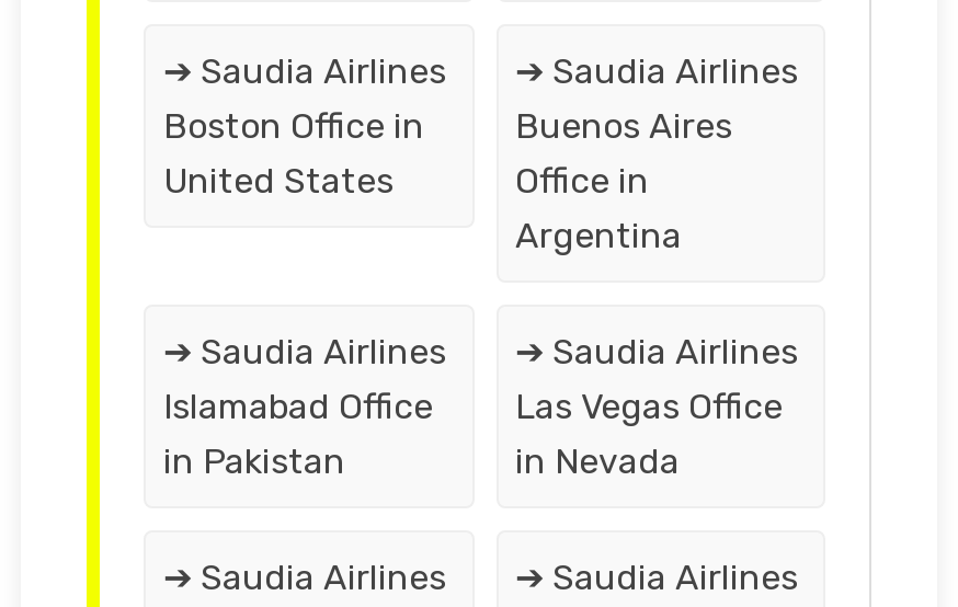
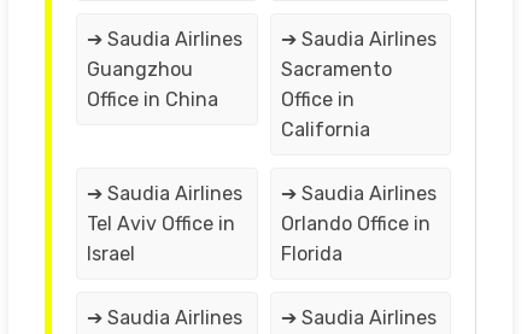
- Boston Office in
- United States
+ Guangzhou
+ Office in China

- Buenos Aires
+ Sacramento

- Argentina
+ California

- Islamabad Office
- in Pakistan
+ Tel Aviv Office in
+ Israel

- Las Vegas Office
- in Nevada
+ Orlando Office in
+ Florida
